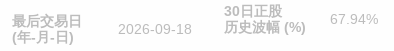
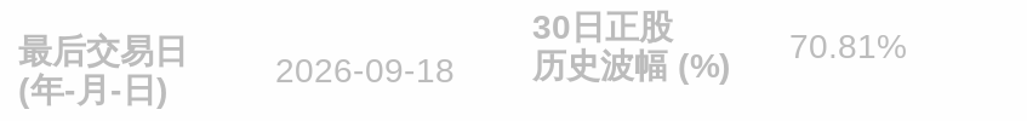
- 2026-09-18 历史波幅 (%) 67.94%
+ 2026-09-18 历史波幅 (%) 70.81%
